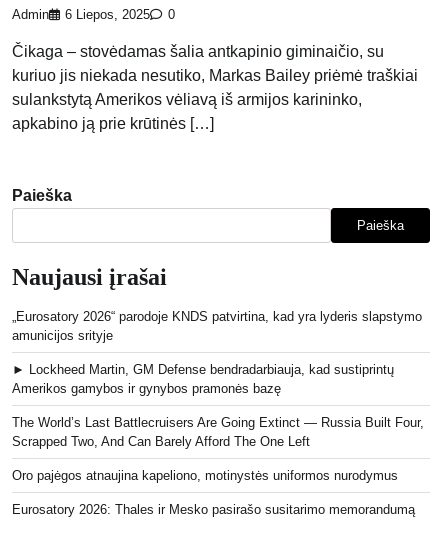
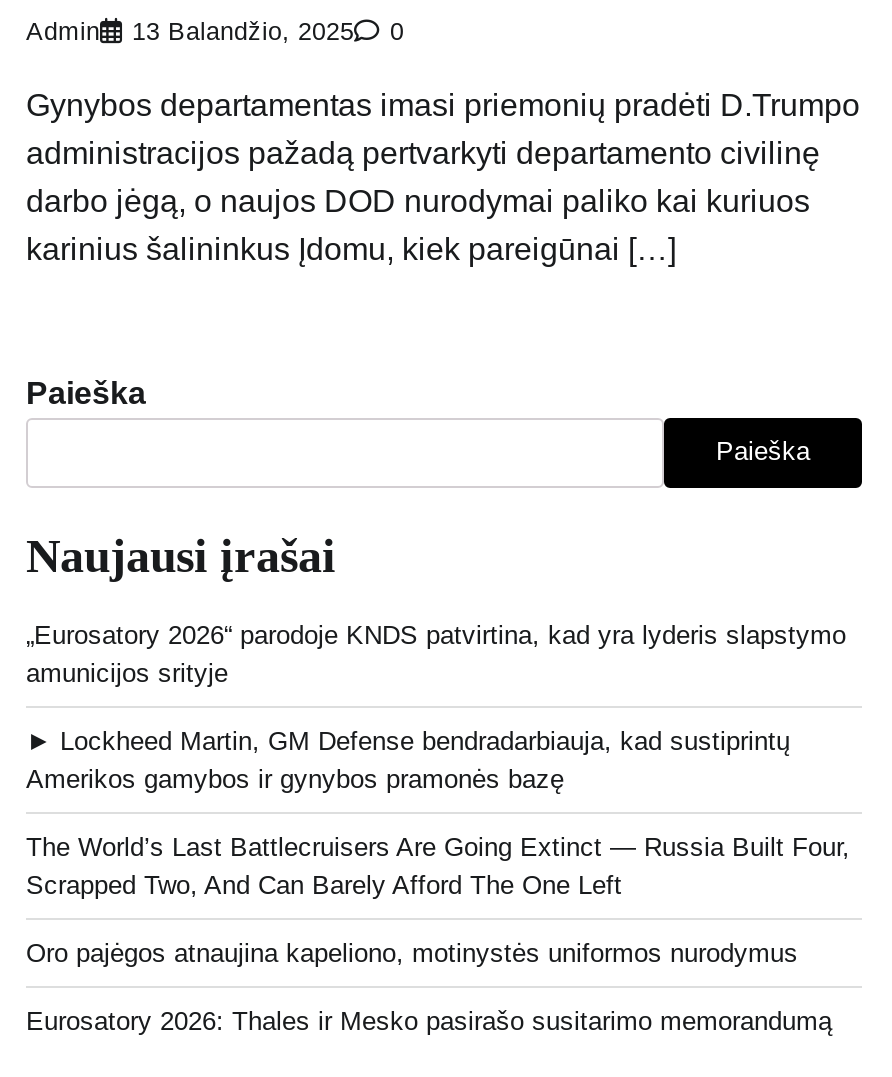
- Admin 6 Liepos, 2025 0
+ Admin 13 Balandžio, 2025 0

- Čikaga – stovėdamas šalia antkapinio giminaičio, su
- kuriuo jis niekada nesutiko, Markas Bailey priėmė traškiai
- sulankstytą Amerikos vėliavą iš armijos karininko,
- apkabino ją prie krūtinės […]
+ Gynybos departamentas imasi priemonių pradėti D.Trumpo
+ administracijos pažadą pertvarkyti departamento civilinę
+ darbo jėgą, o naujos DOD nurodymai paliko kai kuriuos
+ karinius šalininkus Įdomu, kiek pareigūnai […]
